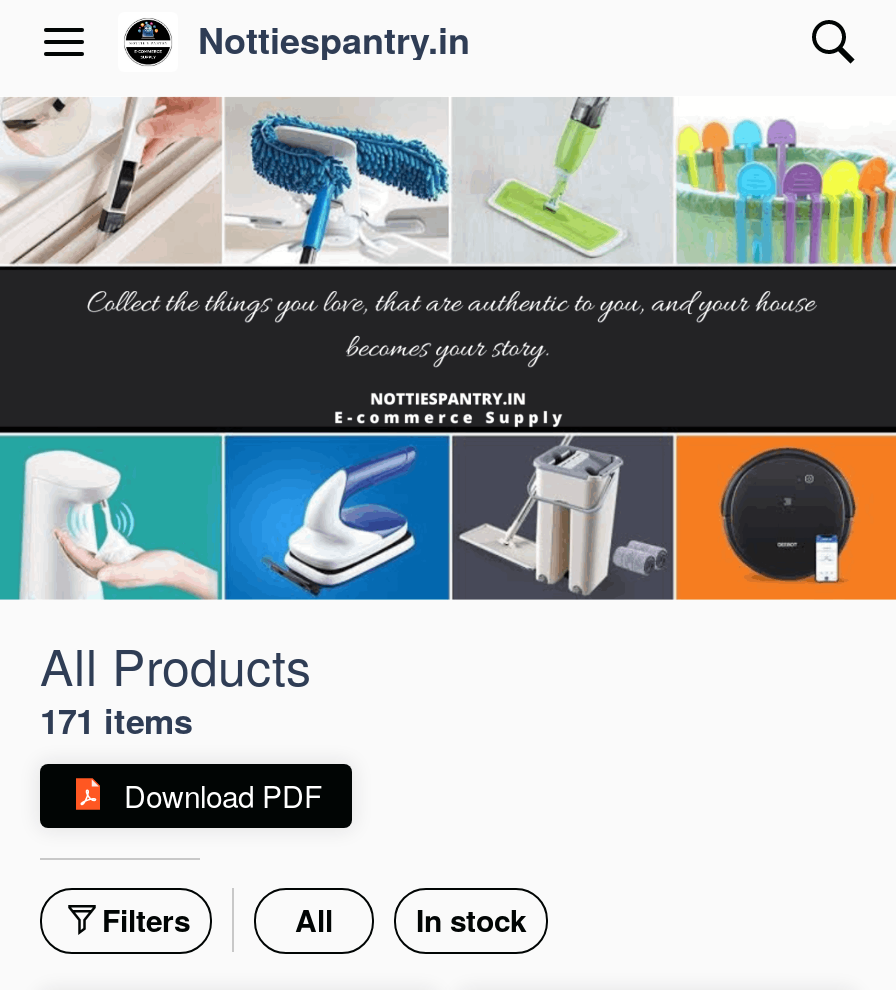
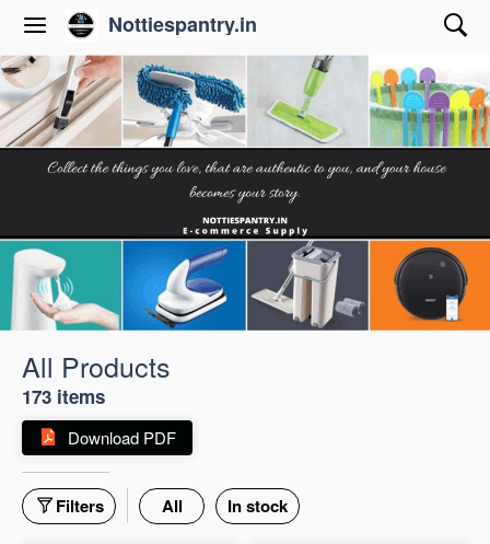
- 171 items
+ 173 items
